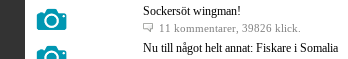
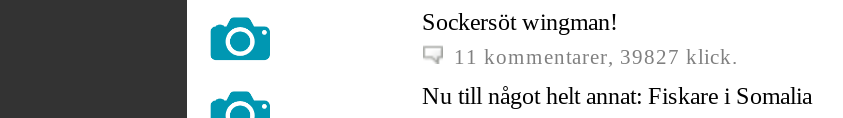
- 11 kommentarer, 39826 klick.
+ 11 kommentarer, 39827 klick.
